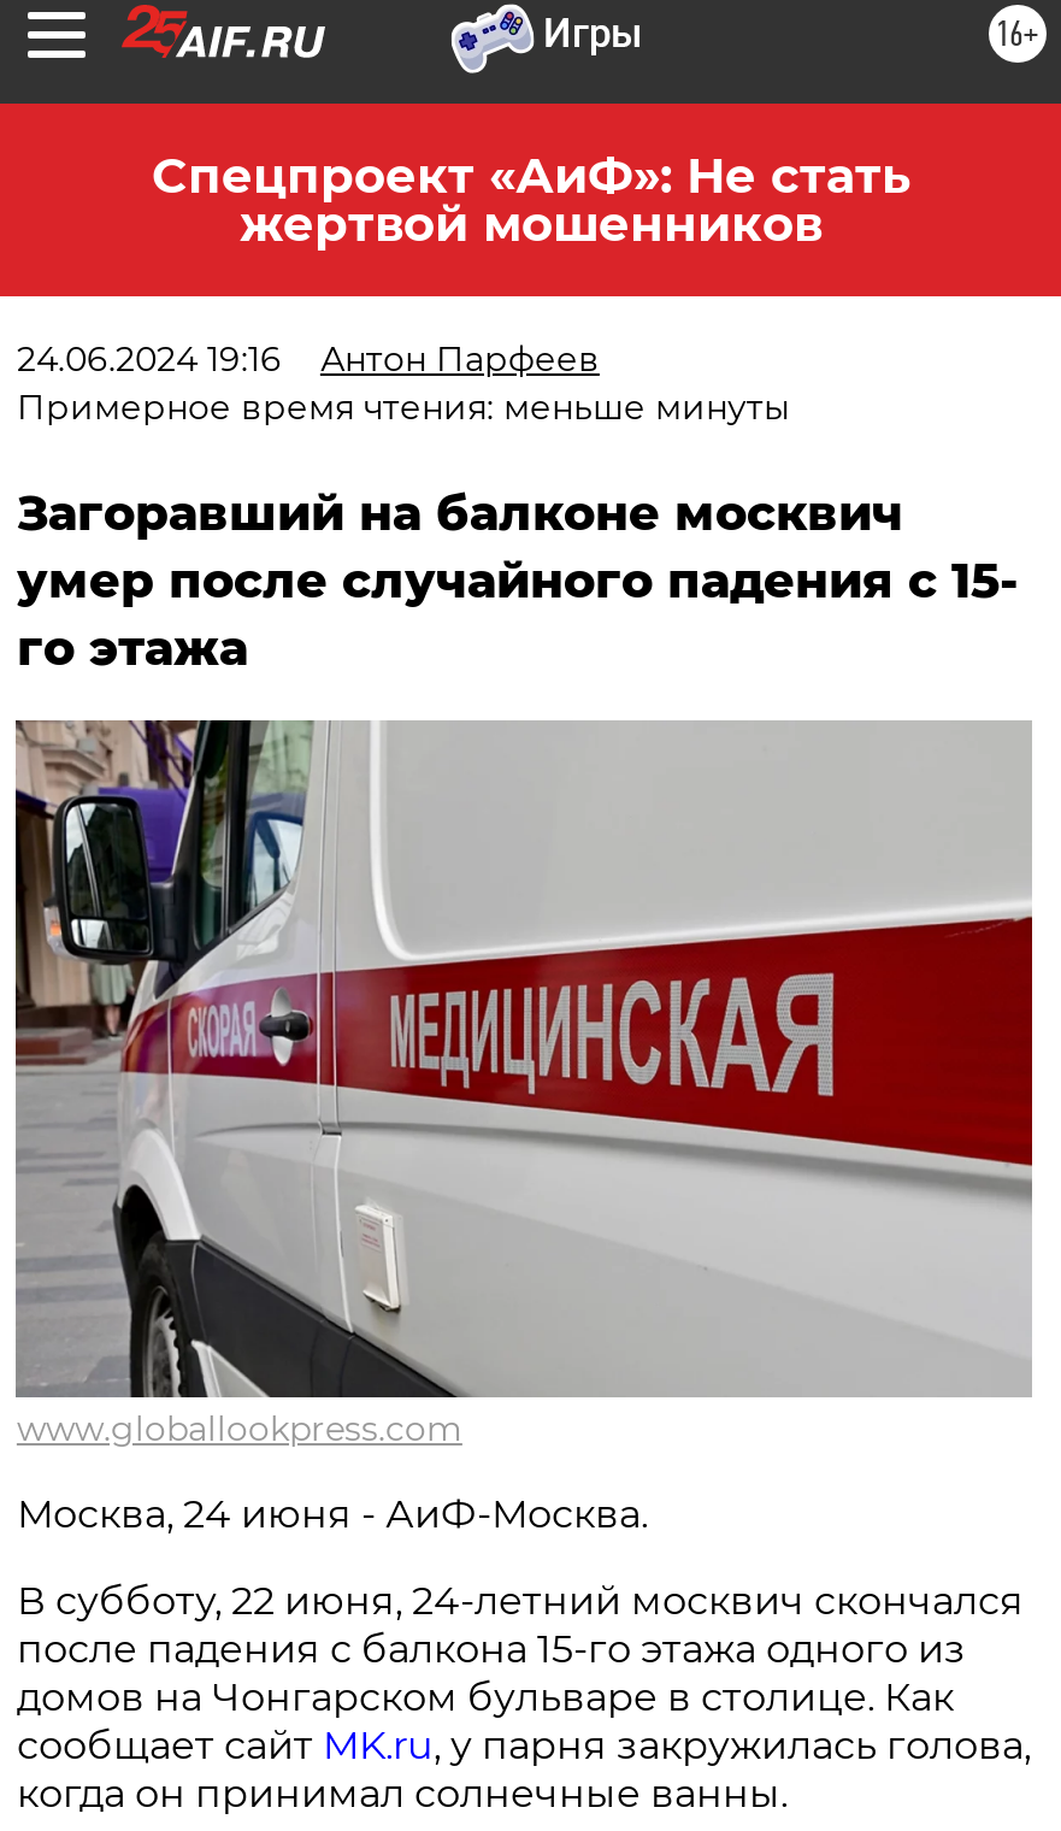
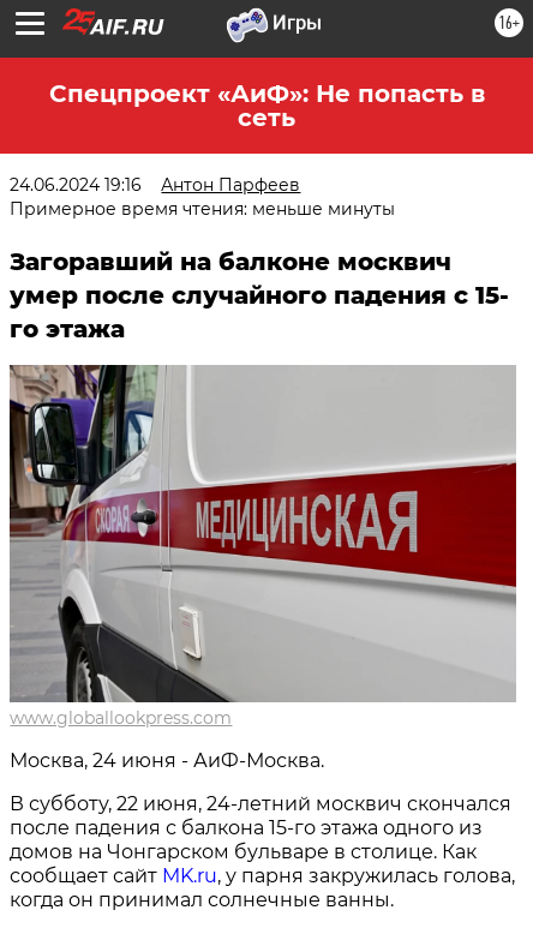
- Спецпроект «АиФ»: Не стать
- жертвой мошенников
+ Спецпроект «АиФ»: Не попасть в
+ сеть
